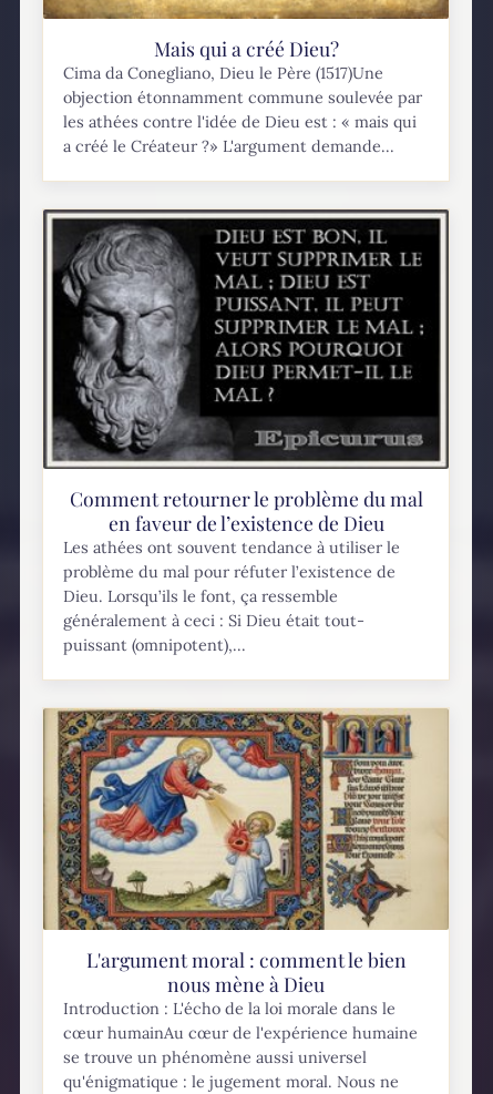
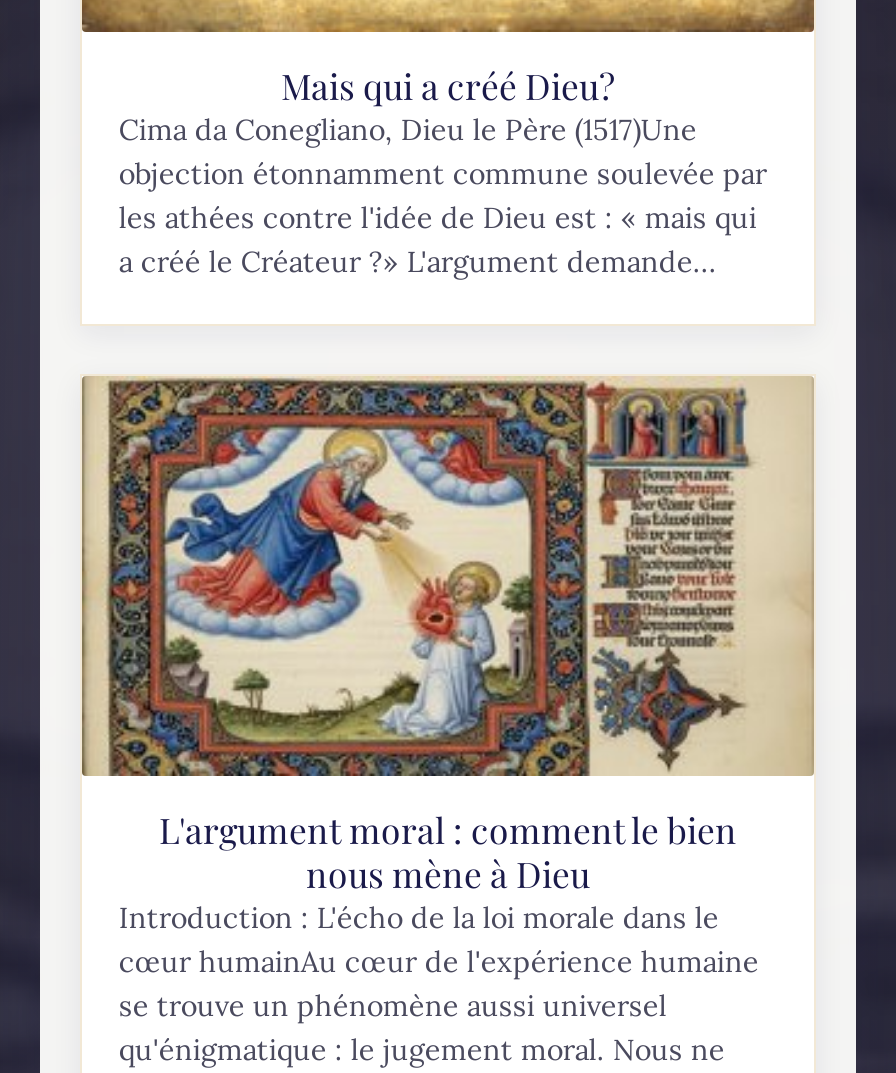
- [image]
- Comment retourner le problème du mal
- en faveur de l’existence de Dieu
- Les athées ont souvent tendance à utiliser le
- problème du mal pour réfuter l’existence de
- Dieu. Lorsqu’ils le font, ça ressemble
- généralement à ceci : Si Dieu était tout-
- puissant (omnipotent),...
